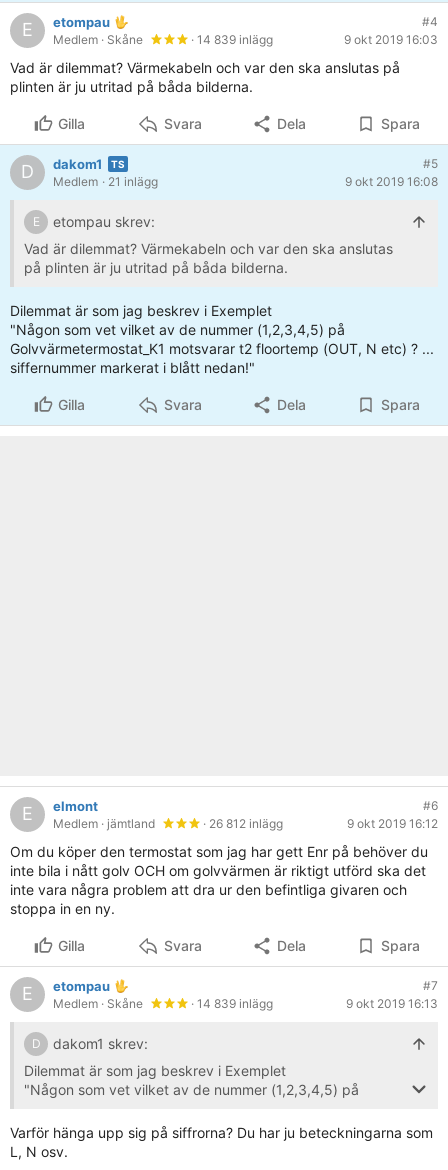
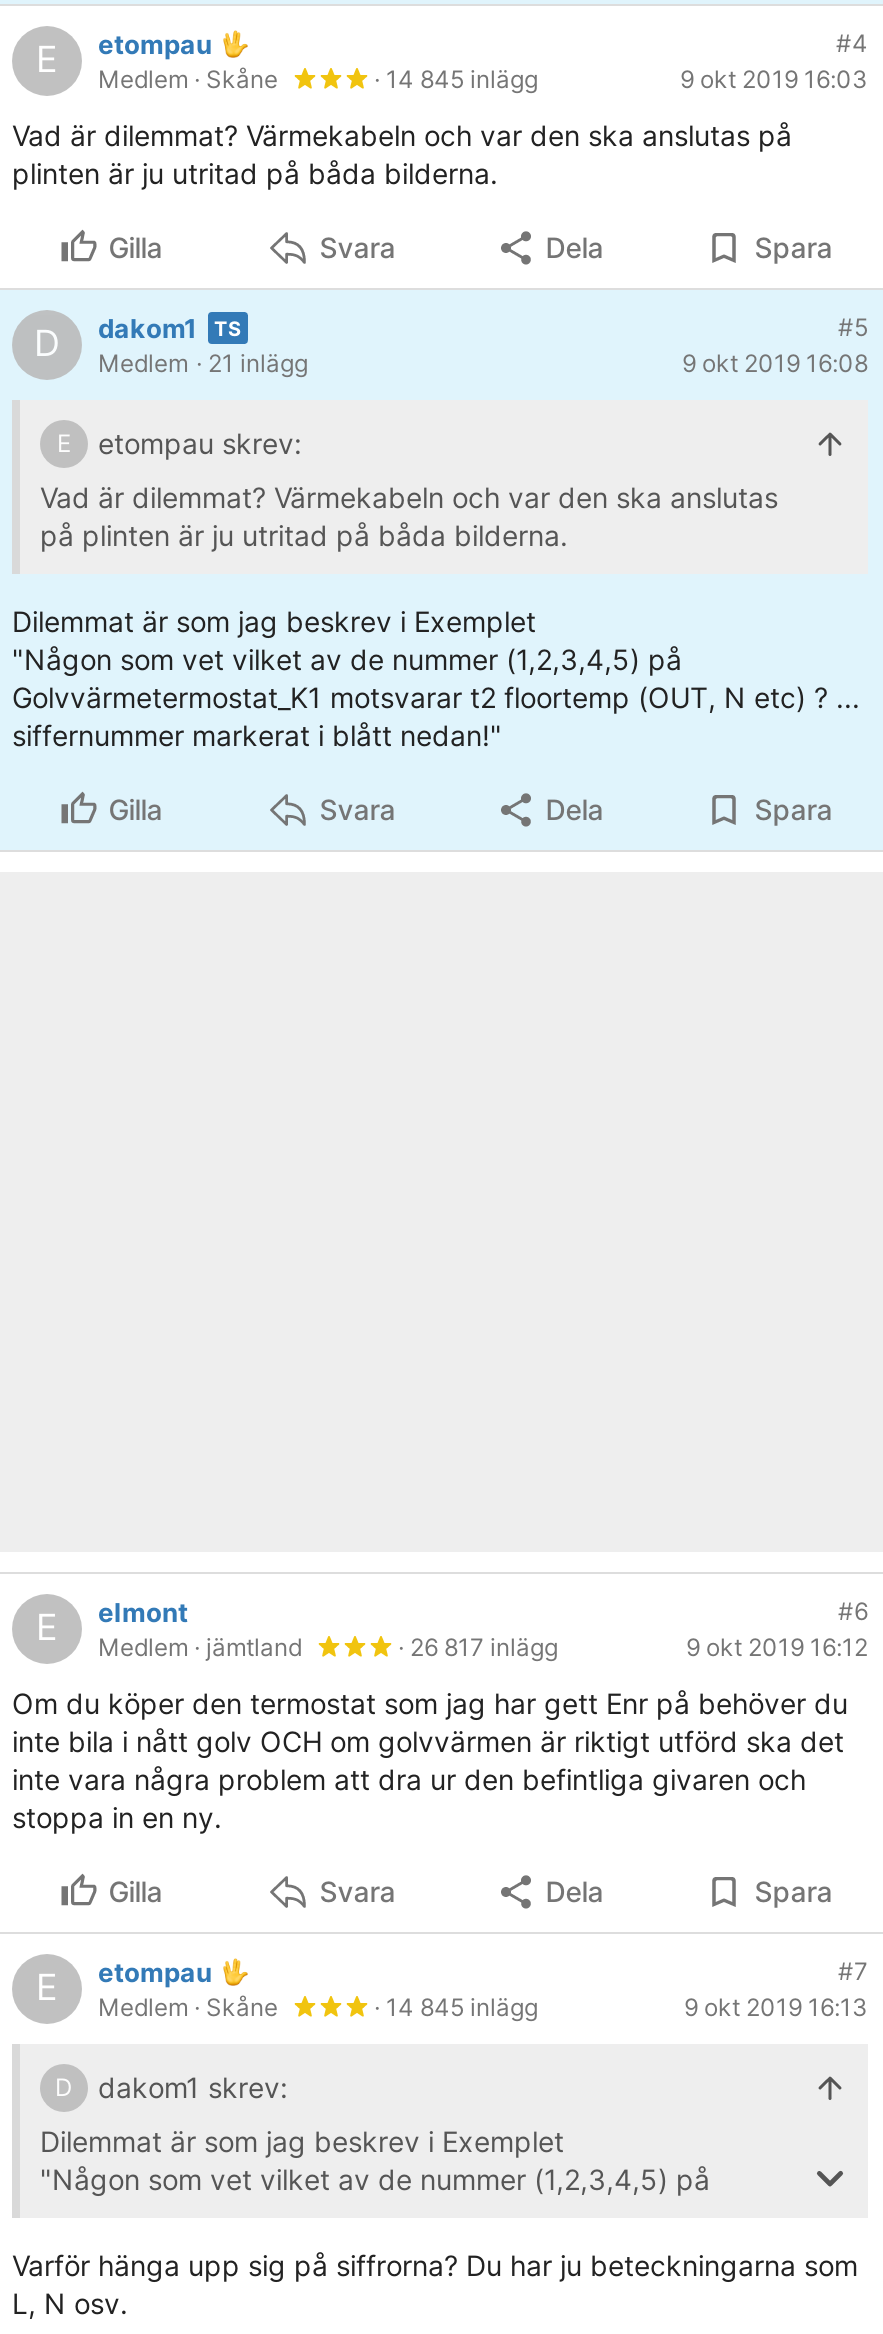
- · 14 839 inlägg
+ · 14 845 inlägg

- · 26 812 inlägg
+ · 26 817 inlägg

- · 14 839 inlägg
+ · 14 845 inlägg
